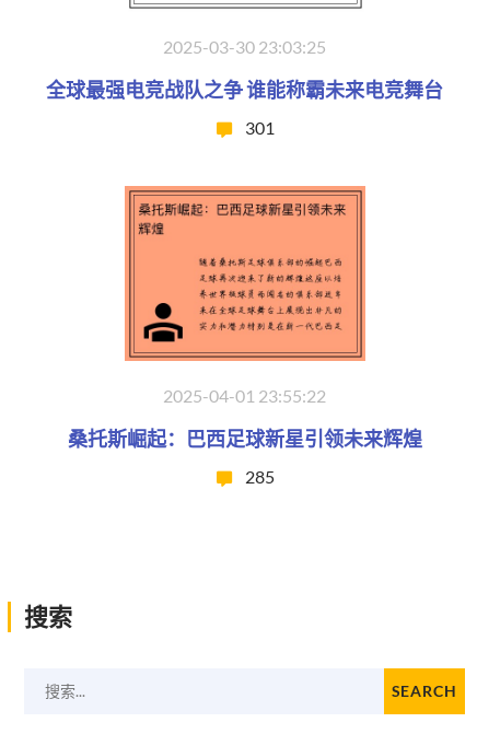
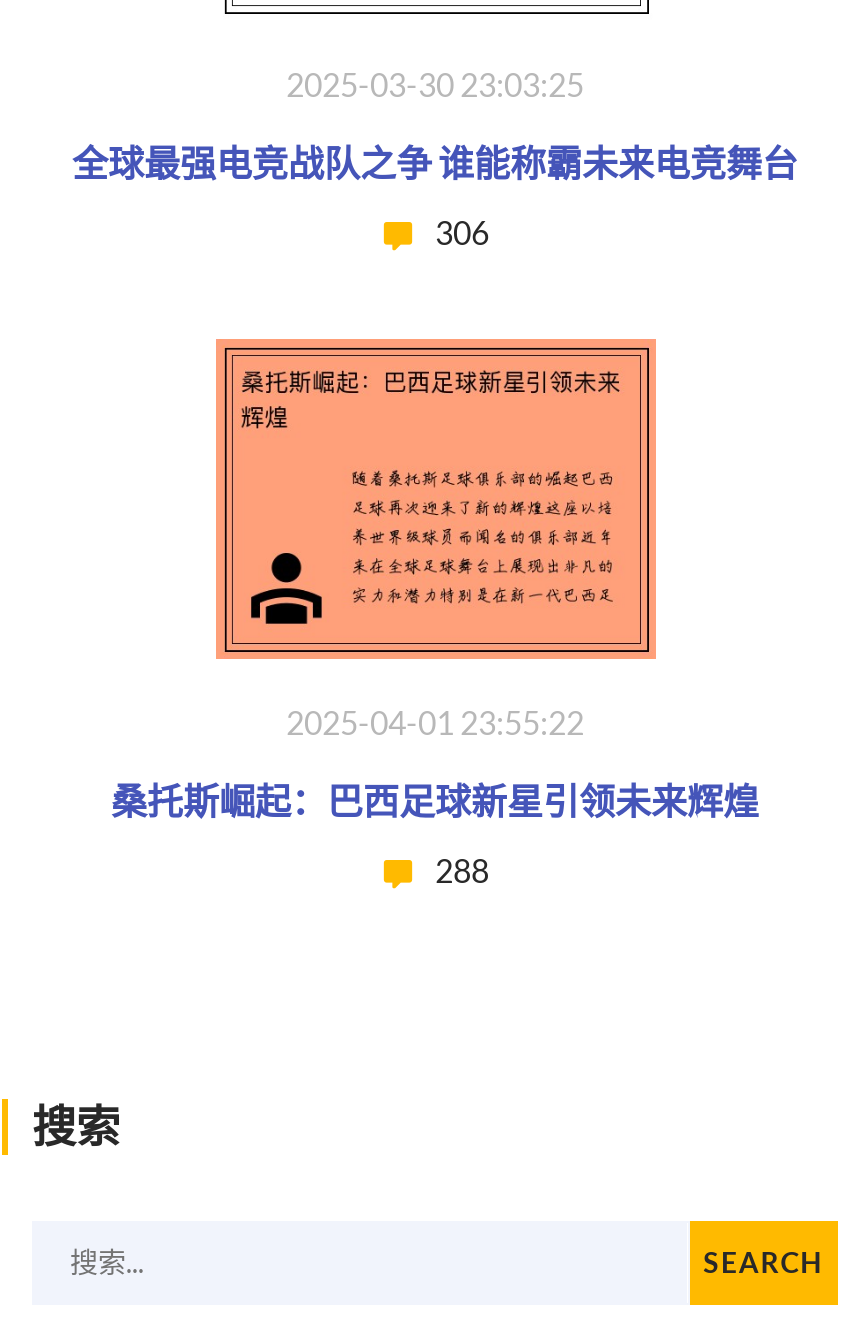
- 301
+ 306

- 285
+ 288
